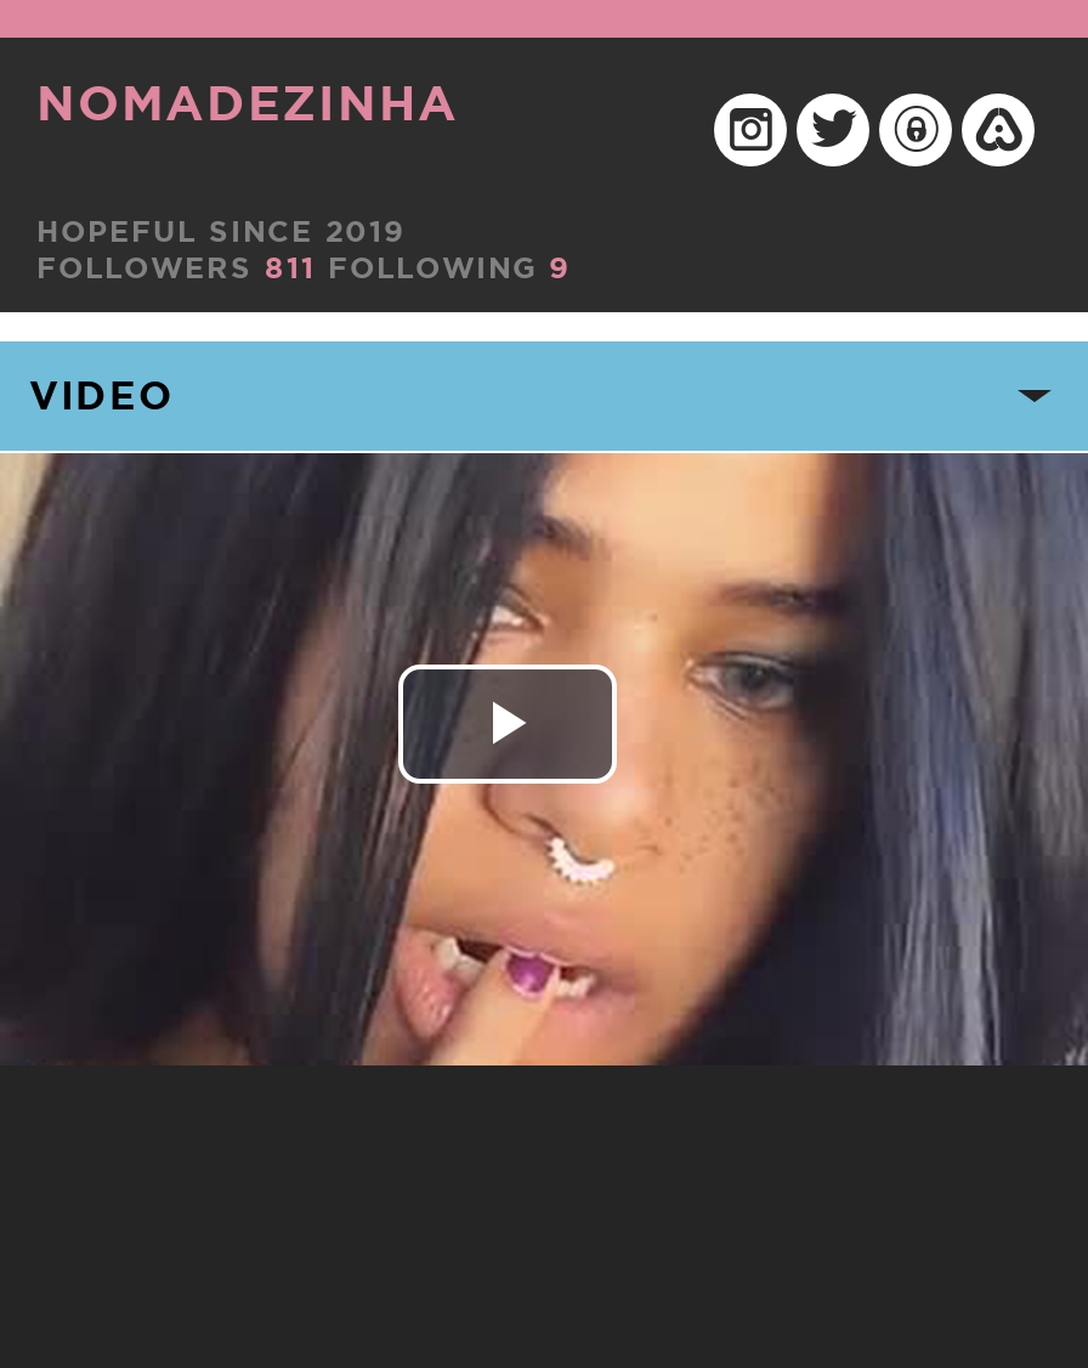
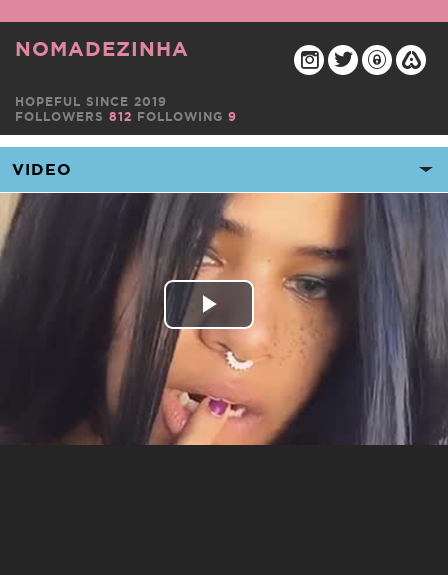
- FOLLOWERS 811 FOLLOWING 9
+ FOLLOWERS 812 FOLLOWING 9
